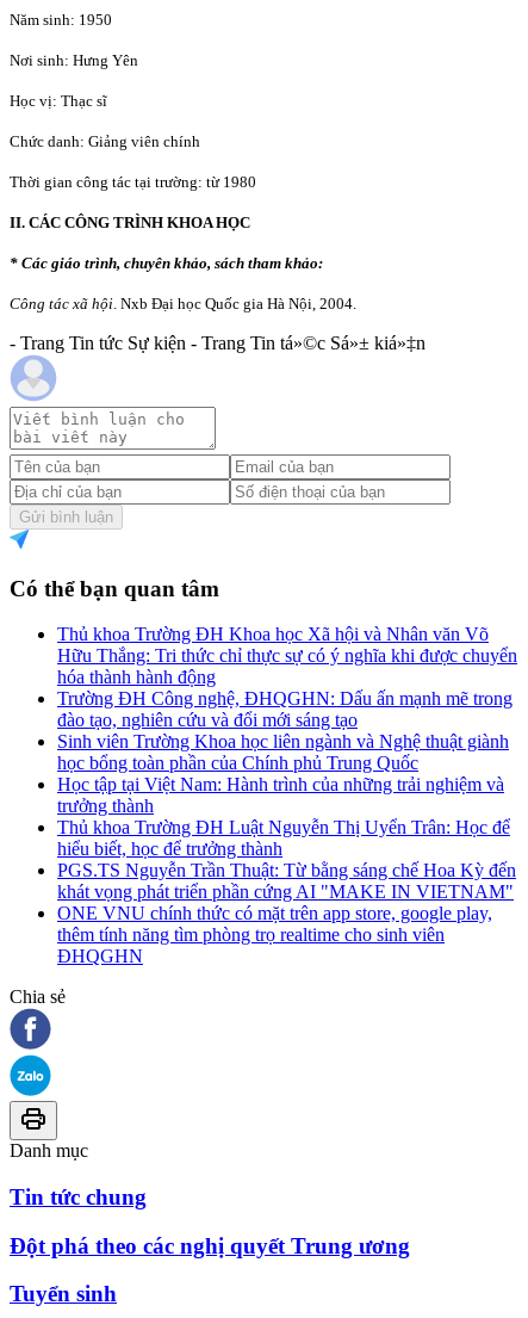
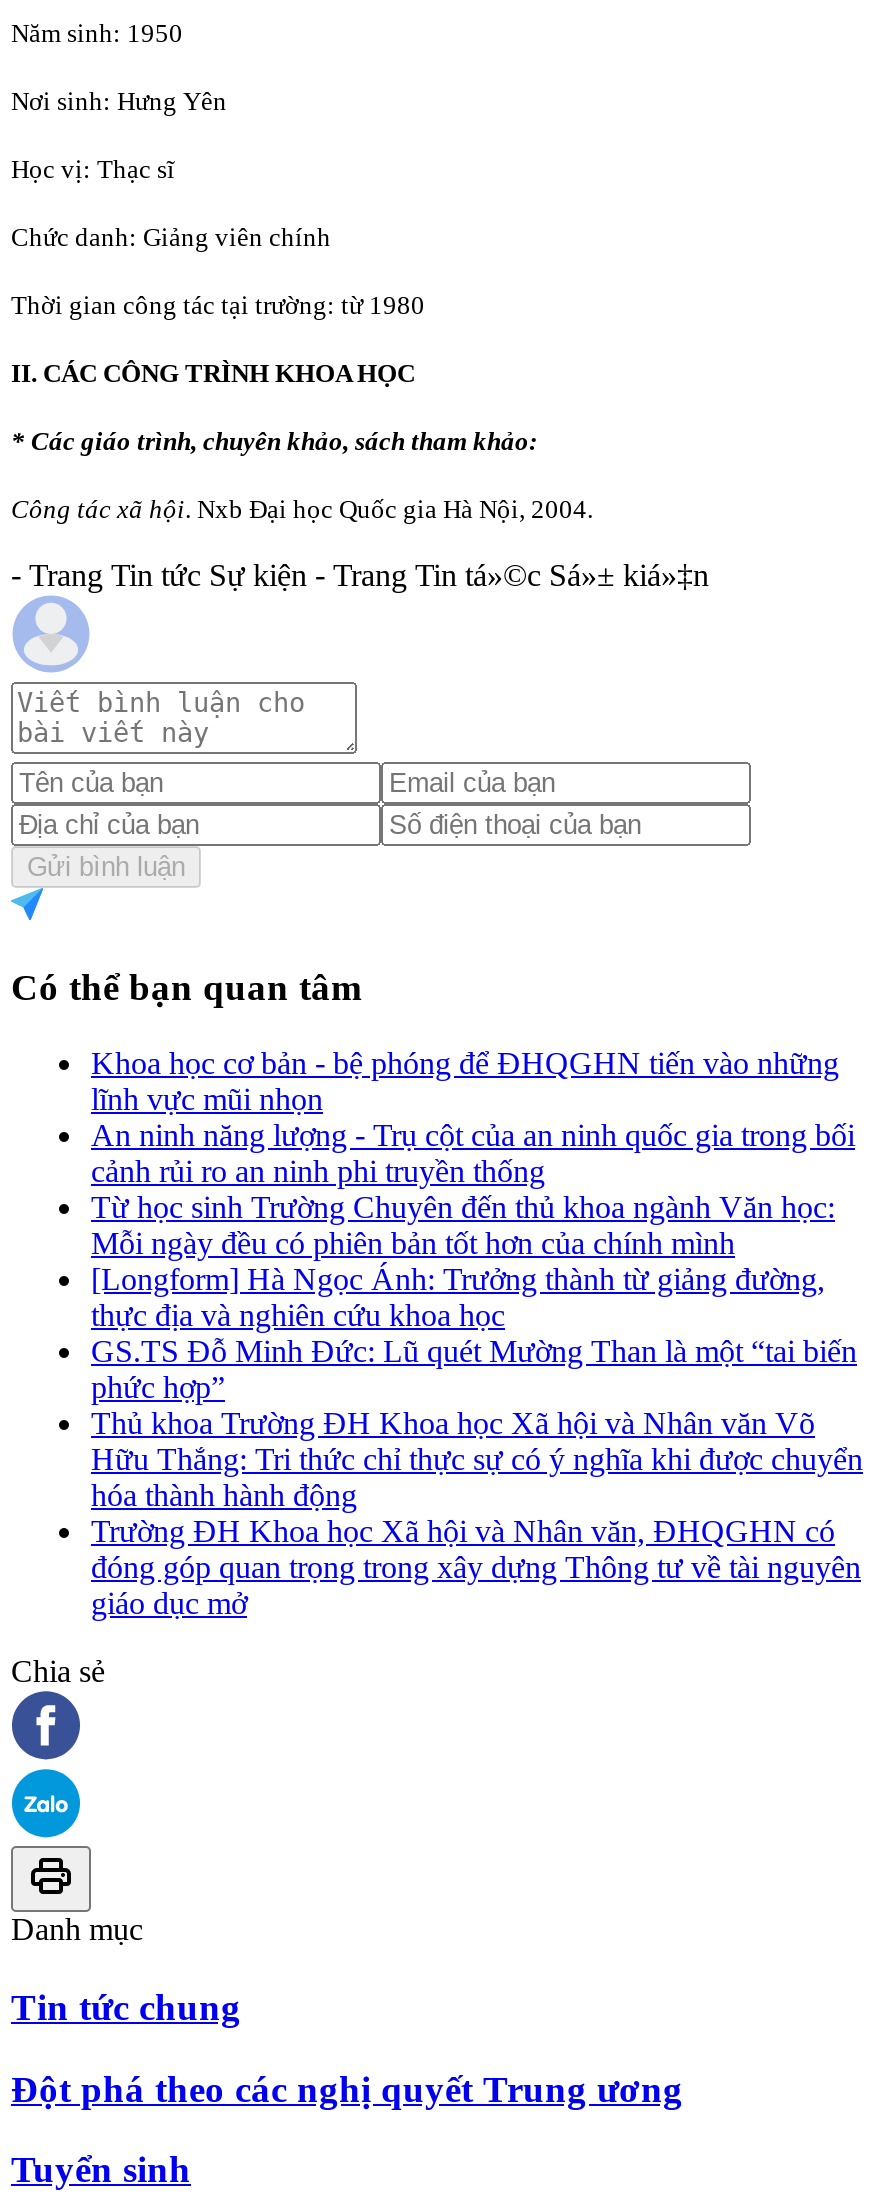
+ Khoa học cơ bản - bệ phóng để ĐHQGHN tiến vào những
+ lĩnh vực mũi nhọn
+ An ninh năng lượng - Trụ cột của an ninh quốc gia trong bối
+ cảnh rủi ro an ninh phi truyền thống
+ Từ học sinh Trường Chuyên đến thủ khoa ngành Văn học:
+ Mỗi ngày đều có phiên bản tốt hơn của chính mình
+ [Longform] Hà Ngọc Ánh: Trưởng thành từ giảng đường,
+ thực địa và nghiên cứu khoa học
+ GS.TS Đỗ Minh Đức: Lũ quét Mường Than là một “tai biến
+ phức hợp”

moved down: Thủ khoa Trường ĐH Khoa học Xã hội và Nhân văn Võ | Hữu Thắng: Tri thức chỉ thực sự có ý nghĩa khi được chuyển | hóa thành hành động

- Trường ĐH Công nghệ, ĐHQGHN: Dấu ấn mạnh mẽ trong
- đào tạo, nghiên cứu và đổi mới sáng tạo
- Sinh viên Trường Khoa học liên ngành và Nghệ thuật giành
- học bổng toàn phần của Chính phủ Trung Quốc
- Học tập tại Việt Nam: Hành trình của những trải nghiệm và
- trưởng thành
- Thủ khoa Trường ĐH Luật Nguyễn Thị Uyển Trân: Học để
- hiểu biết, học để trưởng thành
- PGS.TS Nguyễn Trần Thuật: Từ bằng sáng chế Hoa Kỳ đến
- khát vọng phát triển phần cứng AI "MAKE IN VIETNAM"
- ONE VNU chính thức có mặt trên app store, google play,
- thêm tính năng tìm phòng trọ realtime cho sinh viên
- ĐHQGHN
+ Trường ĐH Khoa học Xã hội và Nhân văn, ĐHQGHN có
+ đóng góp quan trọng trong xây dựng Thông tư về tài nguyên
+ giáo dục mở
